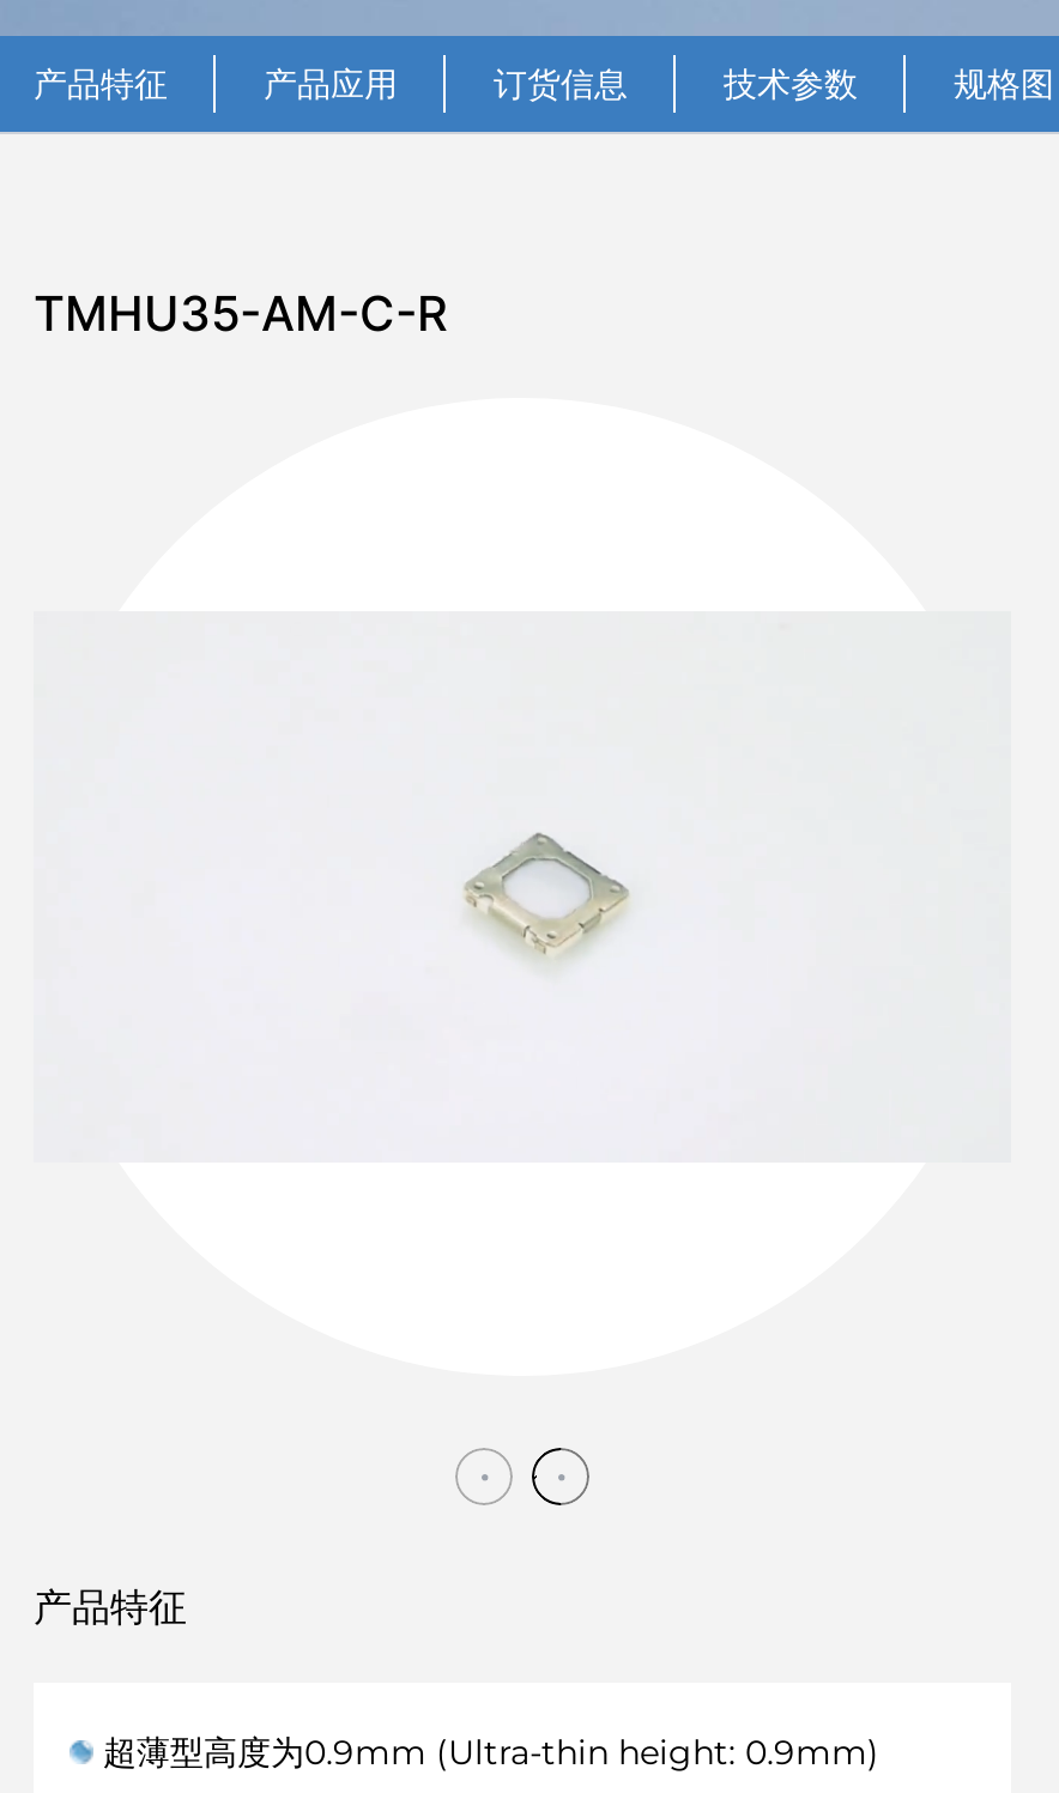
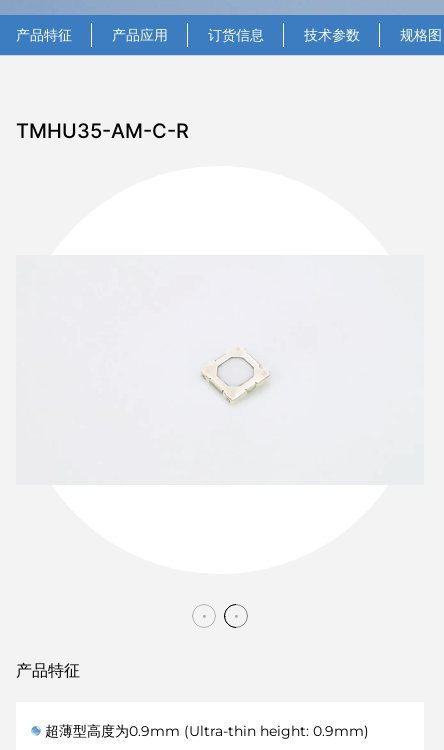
- [image]
+ [image]
